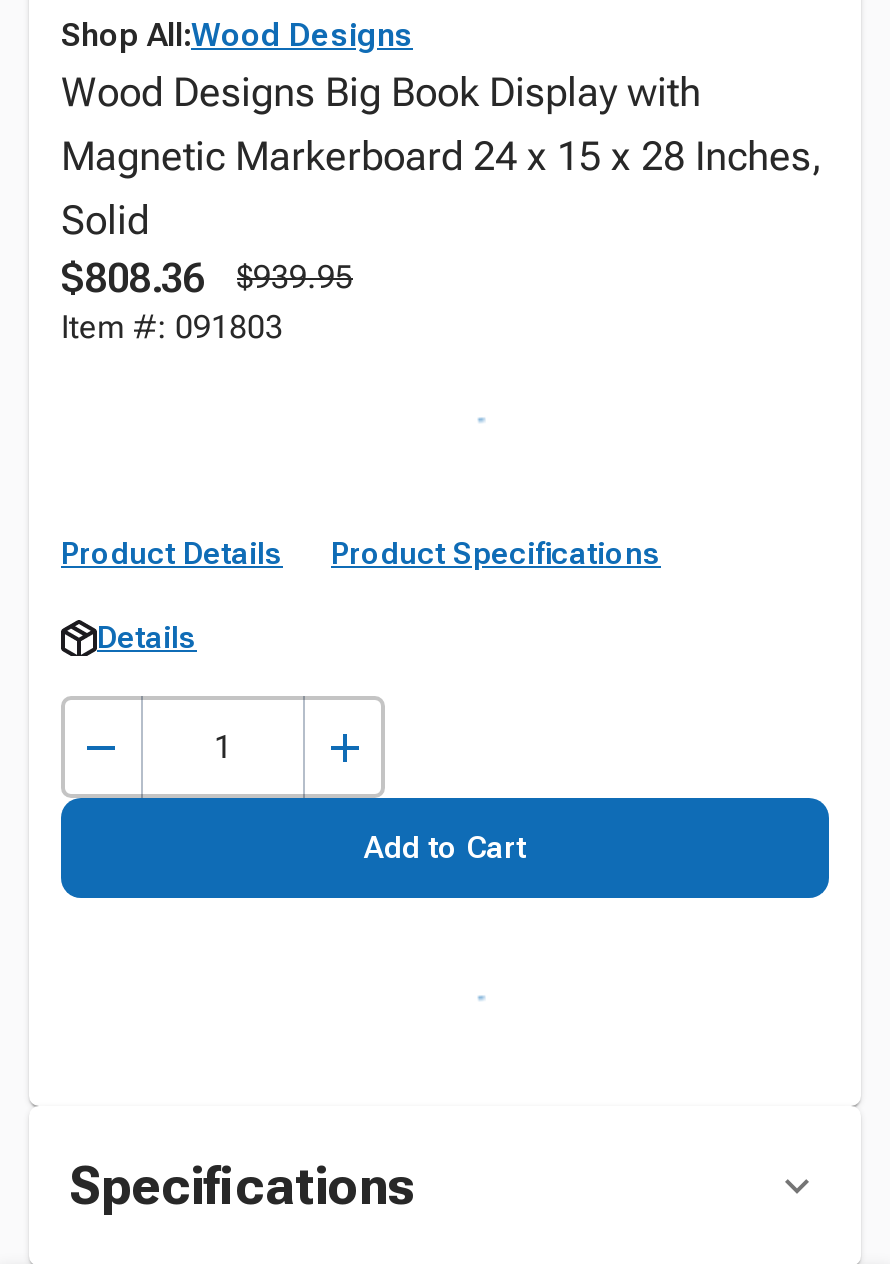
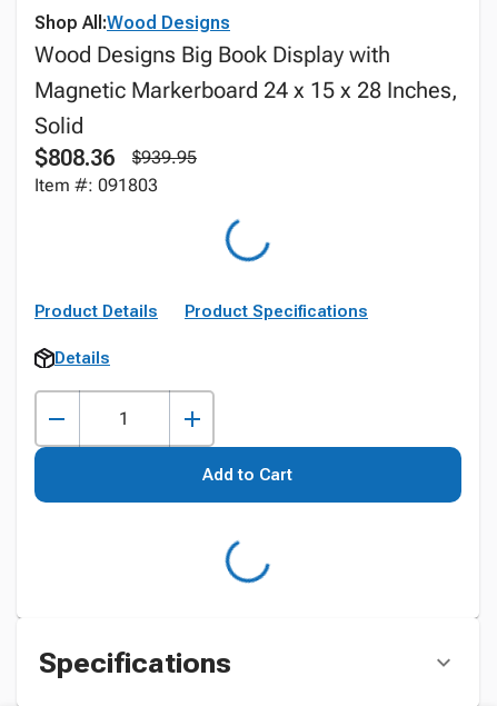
+ [image]

+ [image]
